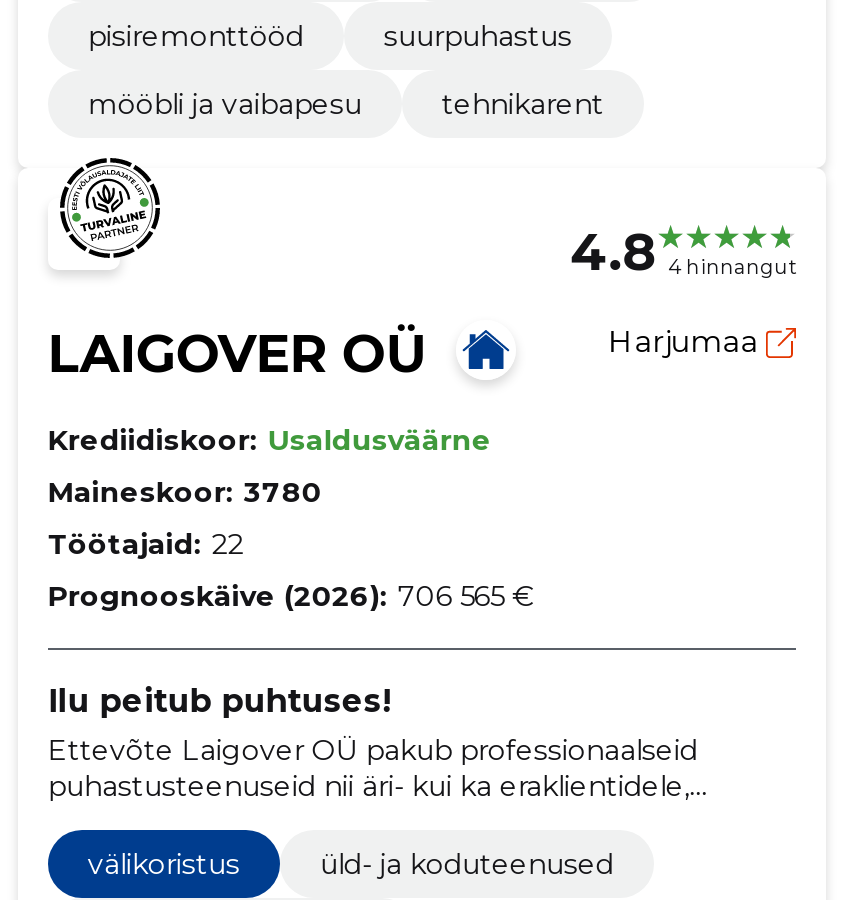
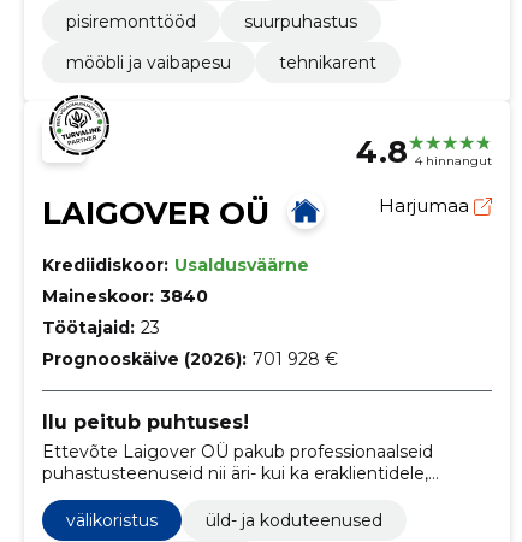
- Maineskoor: 3780
+ Maineskoor: 3840

- Töötajaid: 22
+ Töötajaid: 23

- Prognooskäive (2026): 706 565 €
+ Prognooskäive (2026): 701 928 €
